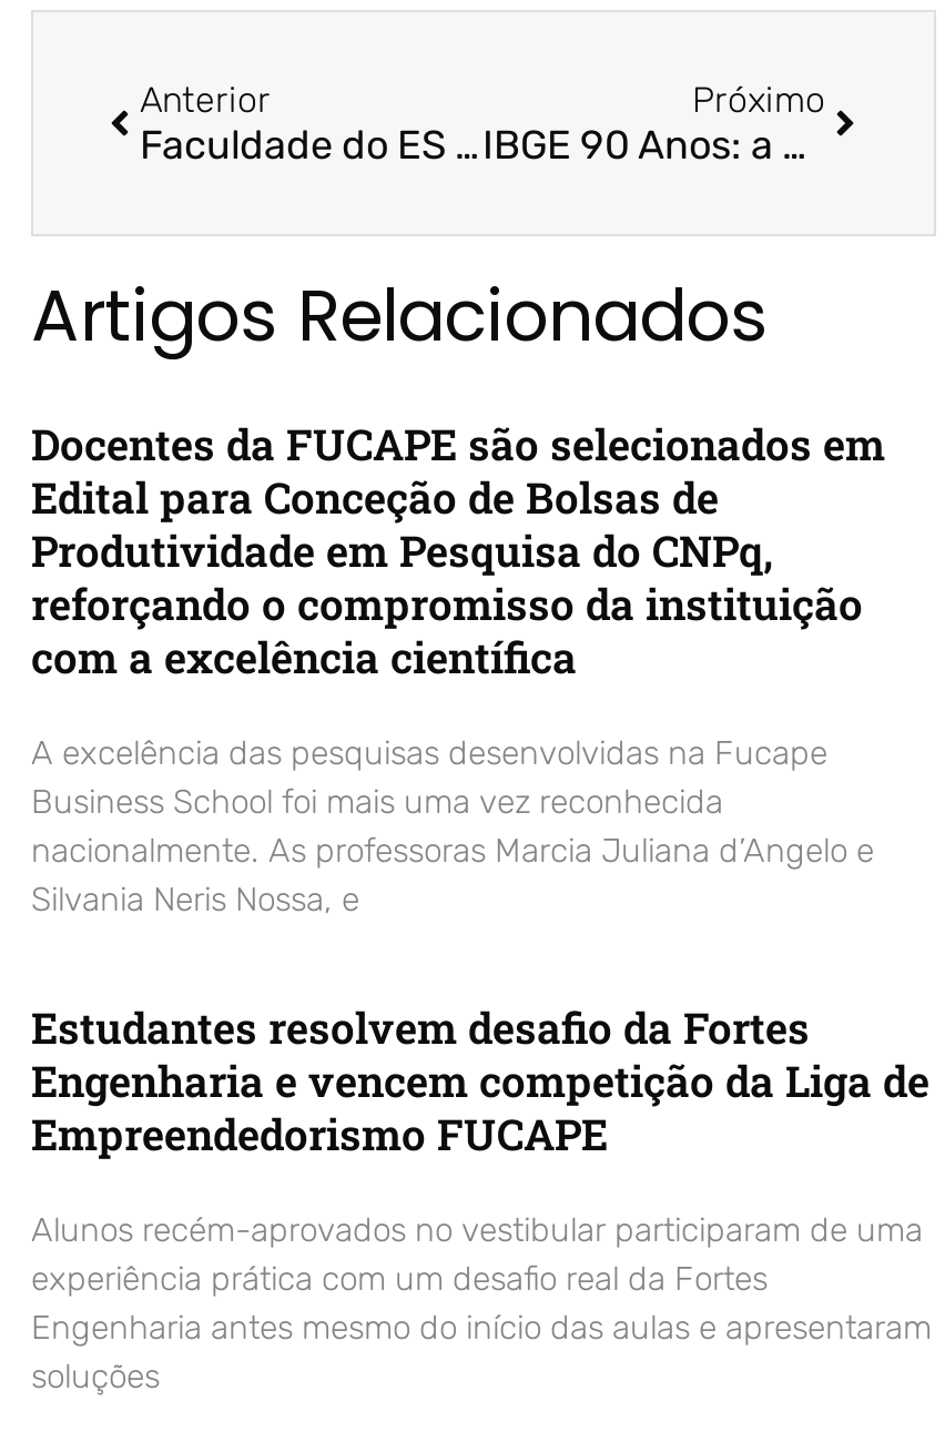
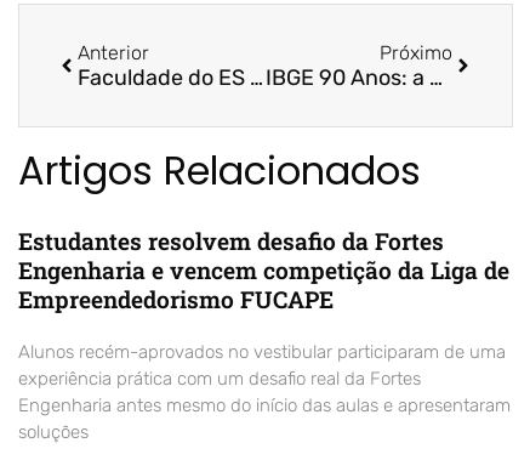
- Docentes da FUCAPE são selecionados em
- Edital para Conceção de Bolsas de
- Produtividade em Pesquisa do CNPq,
- reforçando o compromisso da instituição
- com a excelência científica
- A excelência das pesquisas desenvolvidas na Fucape
- Business School foi mais uma vez reconhecida
- nacionalmente. As professoras Marcia Juliana d’Angelo e
- Silvania Neris Nossa, e
